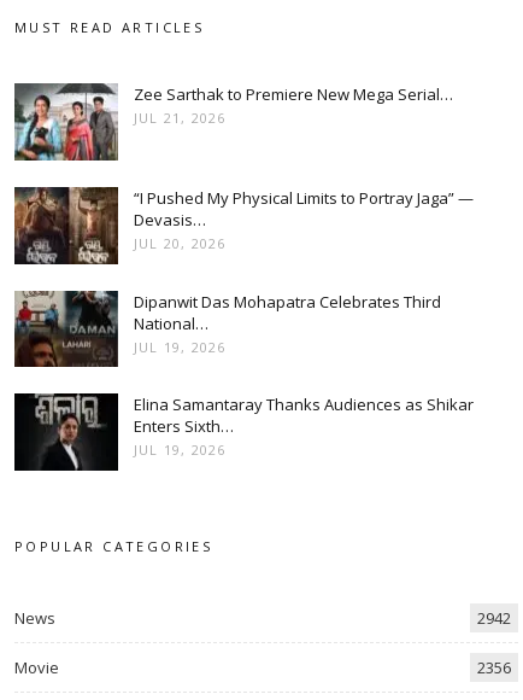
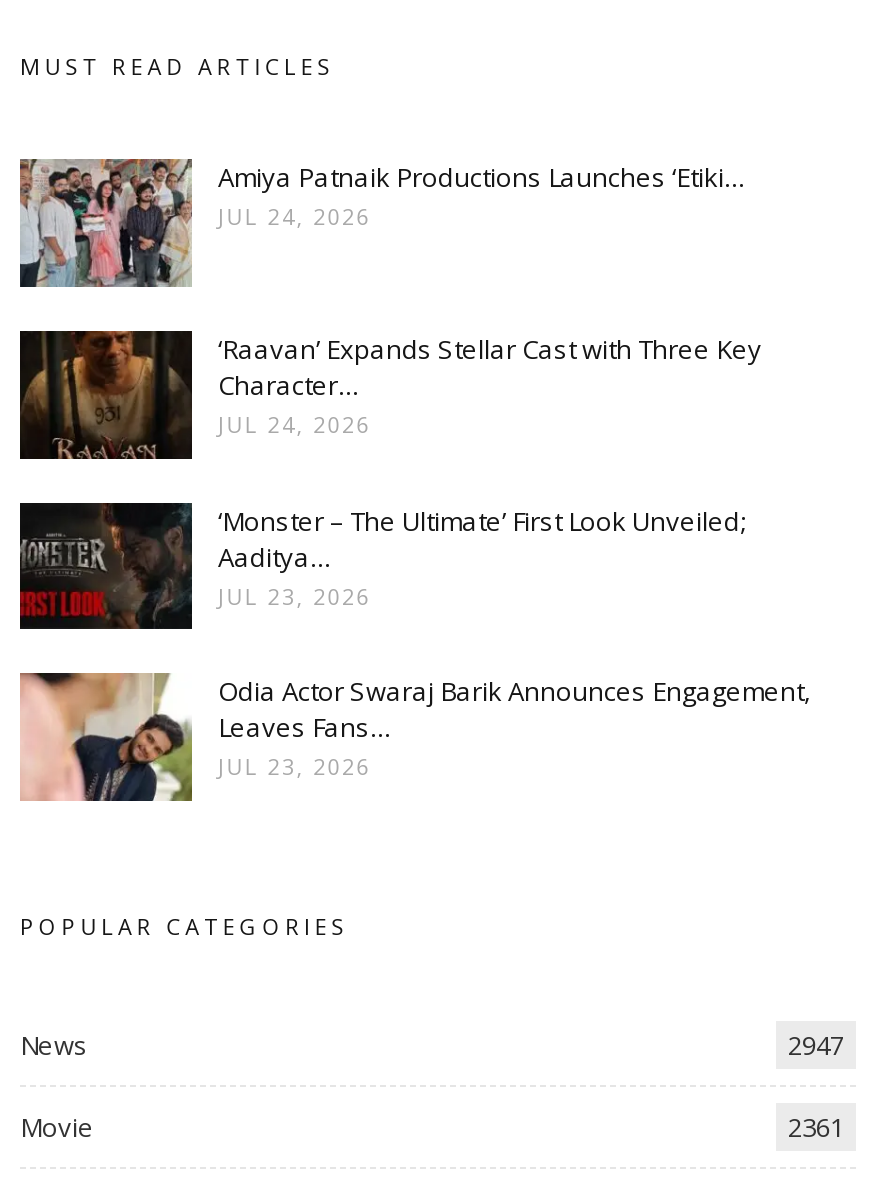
- [image]
- Zee Sarthak to Premiere New Mega Serial…
- JUL 21, 2026
+ [image]
+ Amiya Patnaik Productions Launches ‘Etiki…
+ JUL 24, 2026

- [image]
- “I Pushed My Physical Limits to Portray Jaga” —
- Devasis…
- JUL 20, 2026
+ [image]
+ ‘Raavan’ Expands Stellar Cast with Three Key
+ Character…
+ JUL 24, 2026

- [image]
- Dipanwit Das Mohapatra Celebrates Third
- National…
- JUL 19, 2026
+ [image]
+ ‘Monster – The Ultimate’ First Look Unveiled;
+ Aaditya…
+ JUL 23, 2026

- [image]
- Elina Samantaray Thanks Audiences as Shikar
- Enters Sixth…
- JUL 19, 2026
+ [image]
+ Odia Actor Swaraj Barik Announces Engagement,
+ Leaves Fans…
+ JUL 23, 2026

- 2942
+ 2947

- 2356
+ 2361
